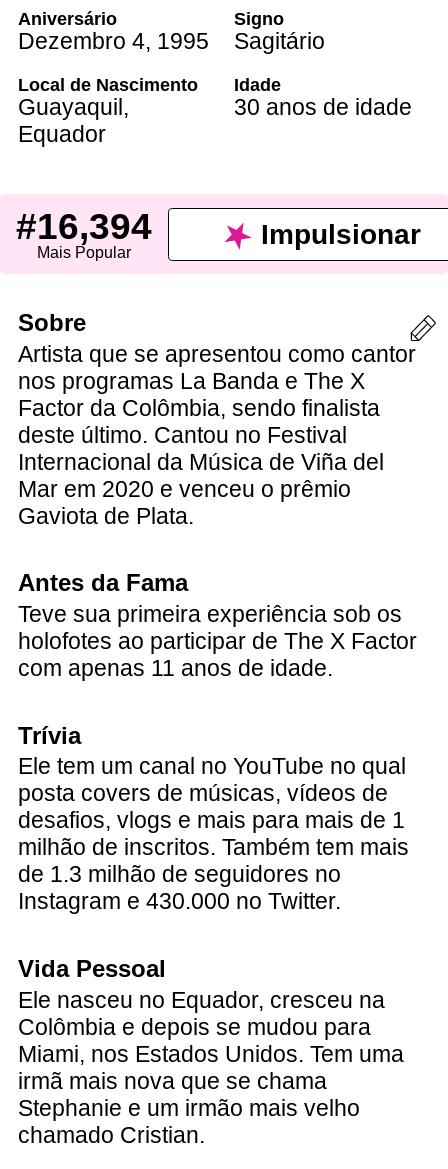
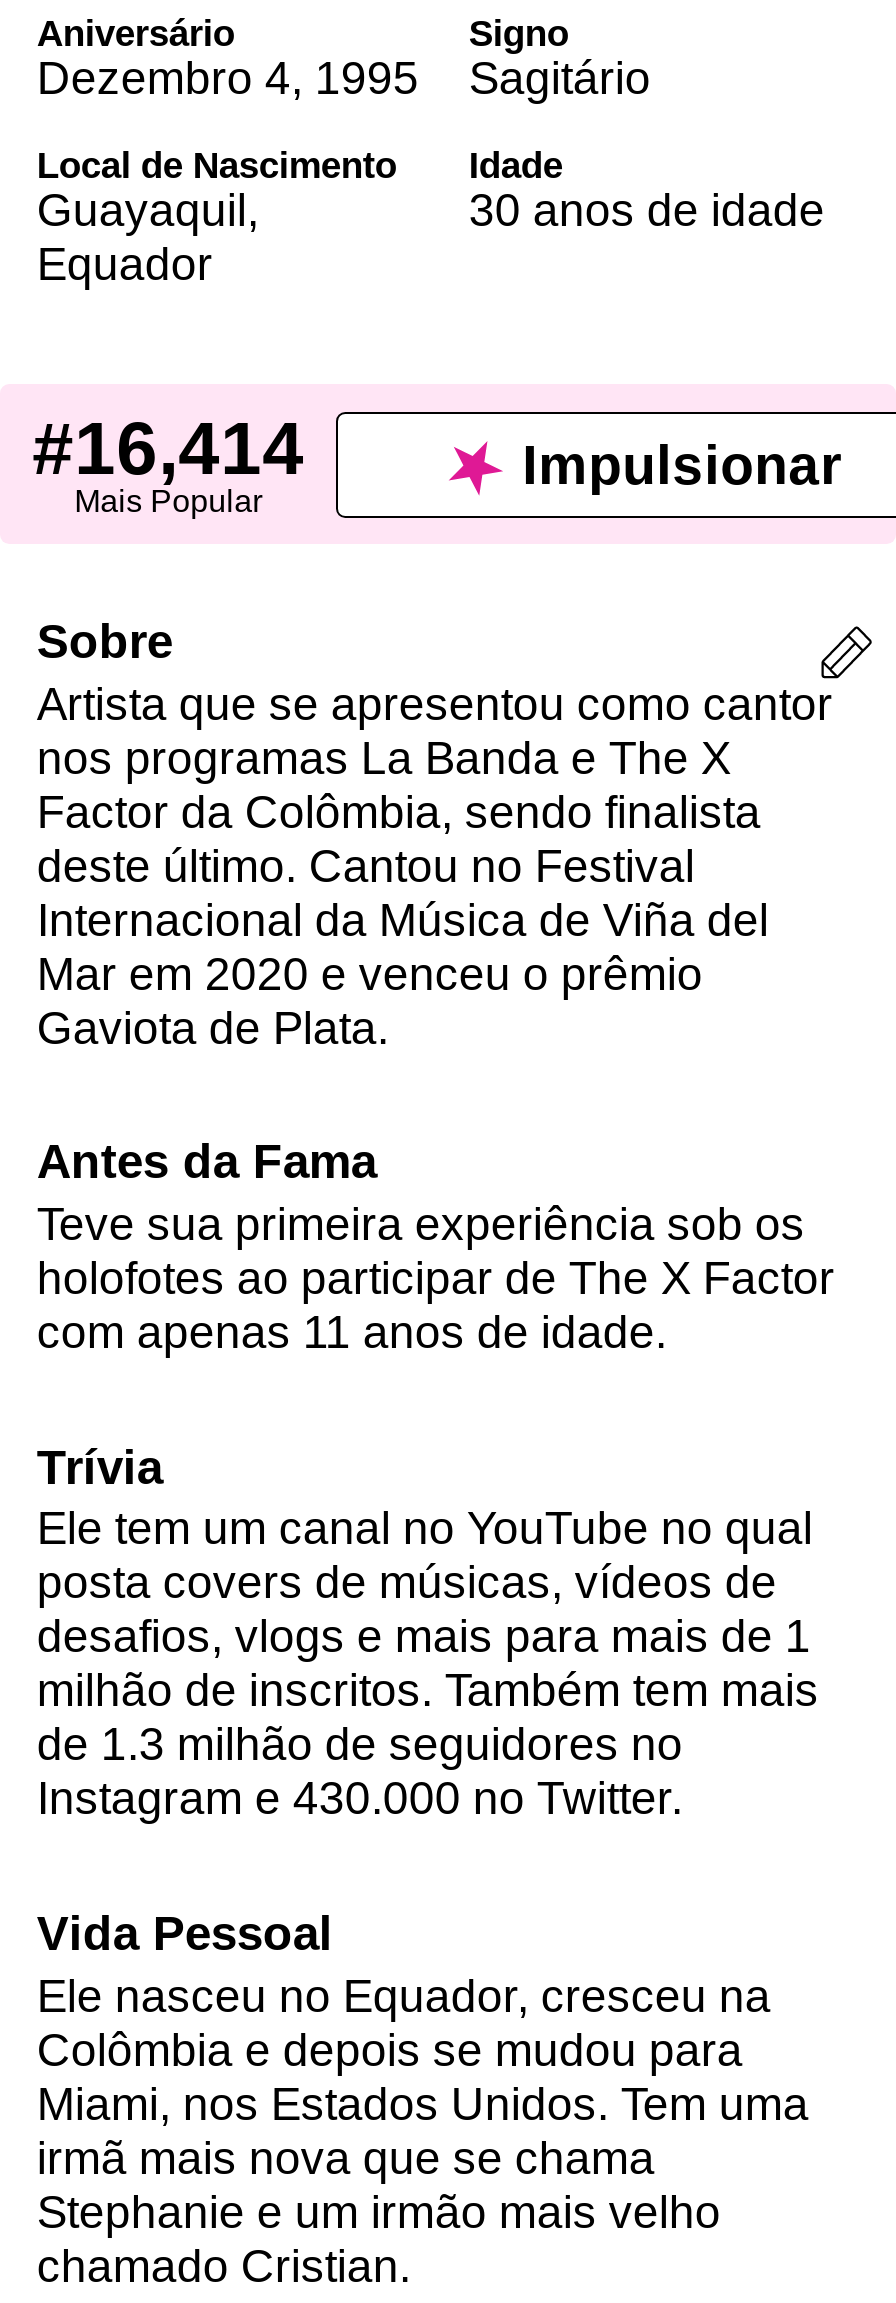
- #16,394
+ #16,414
